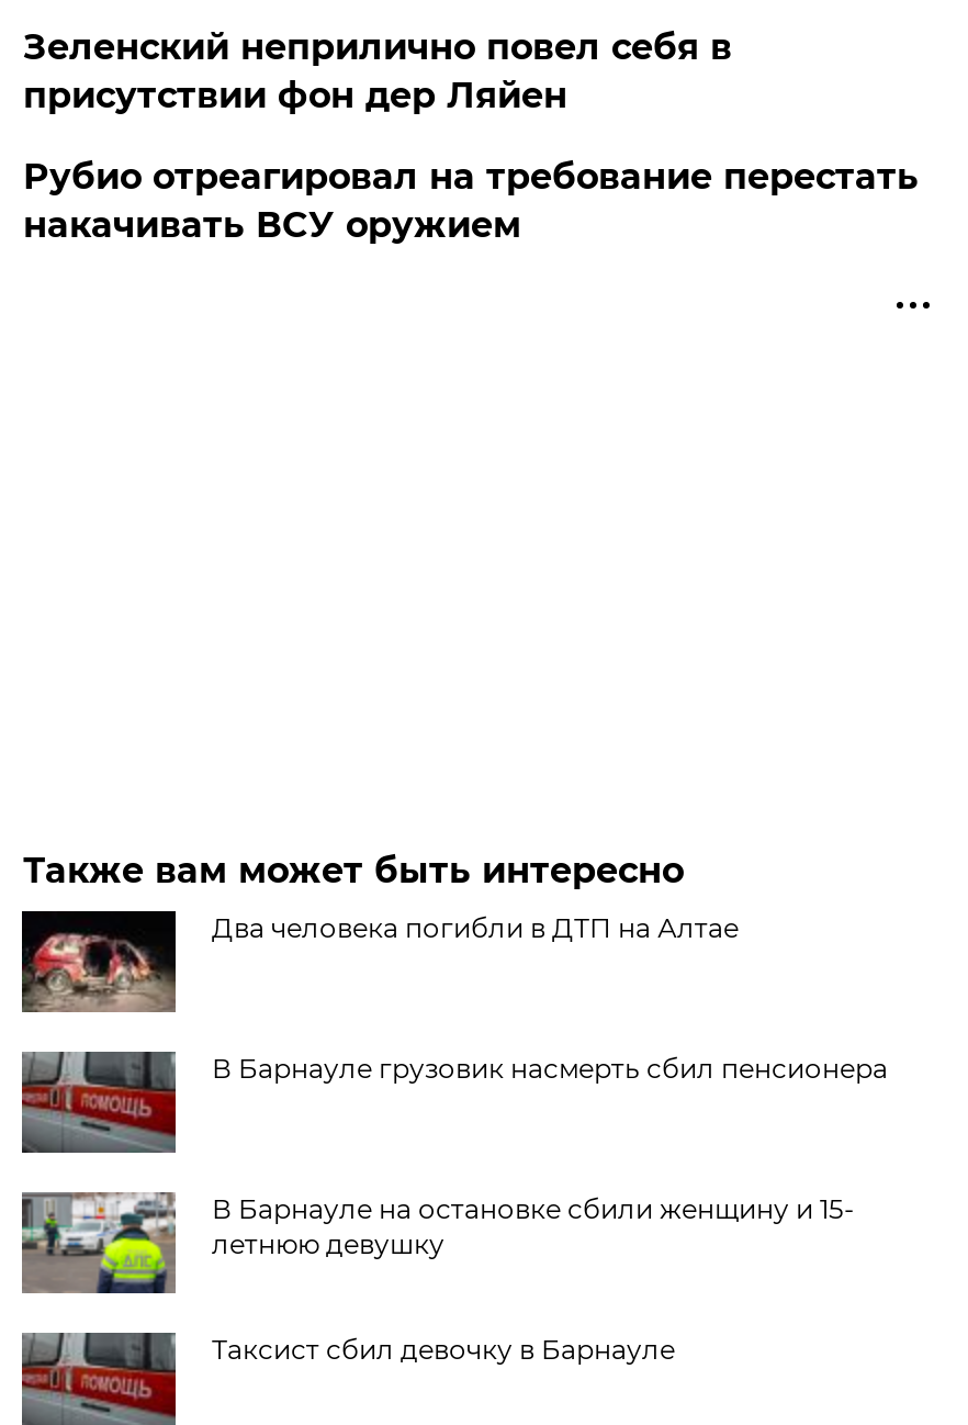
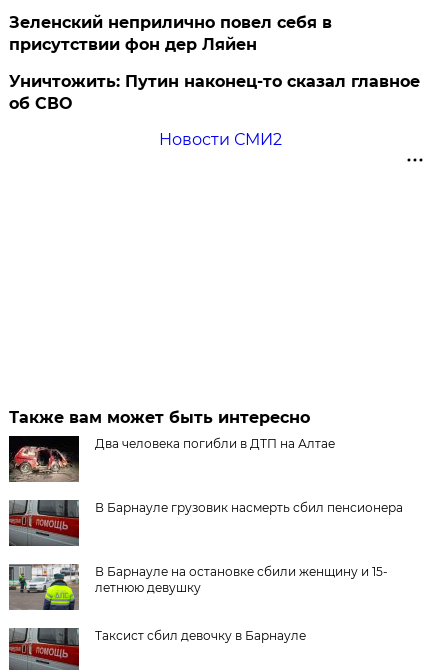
- Рубио отреагировал на требование перестать
- накачивать ВСУ оружием
+ Уничтожить: Путин наконец-то сказал главное
+ об СВО
+ Новости СМИ2
